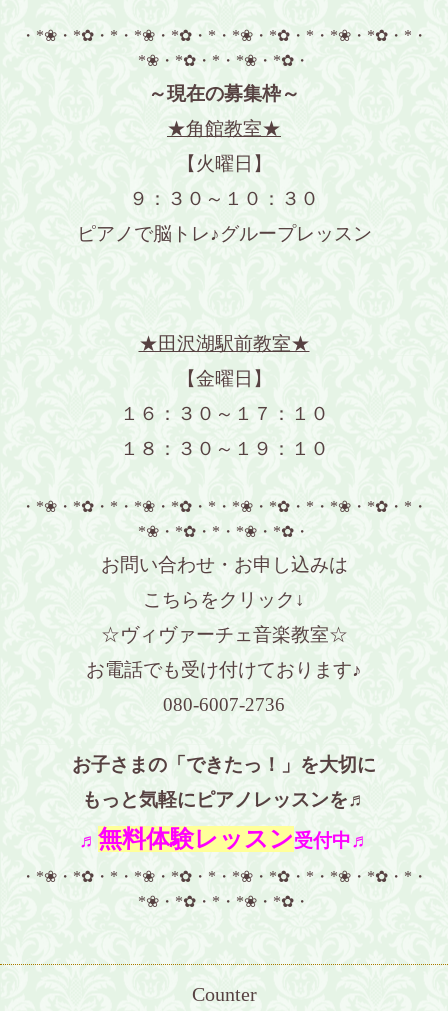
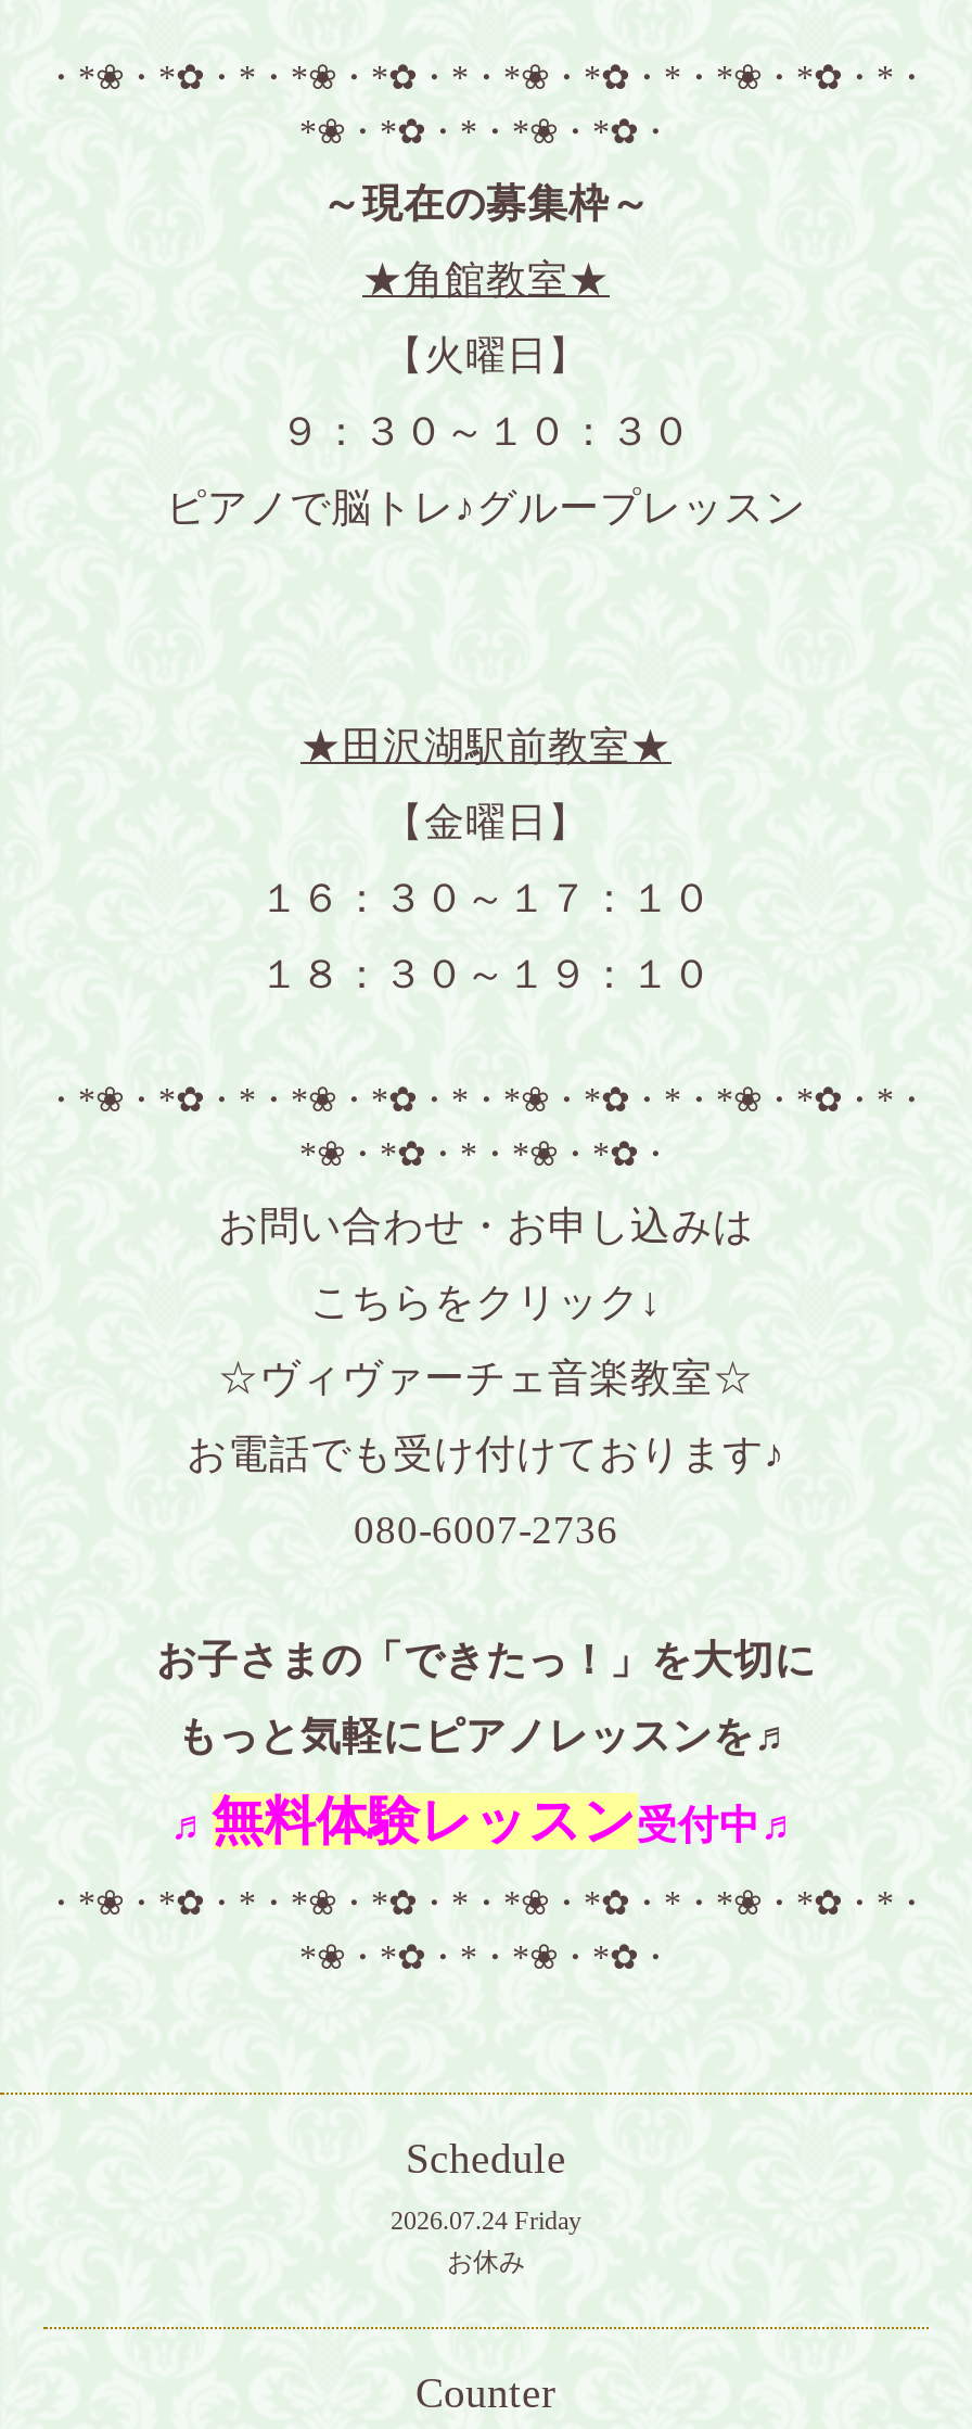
+ Schedule
+ 2026.07.24 Friday
+ お休み
